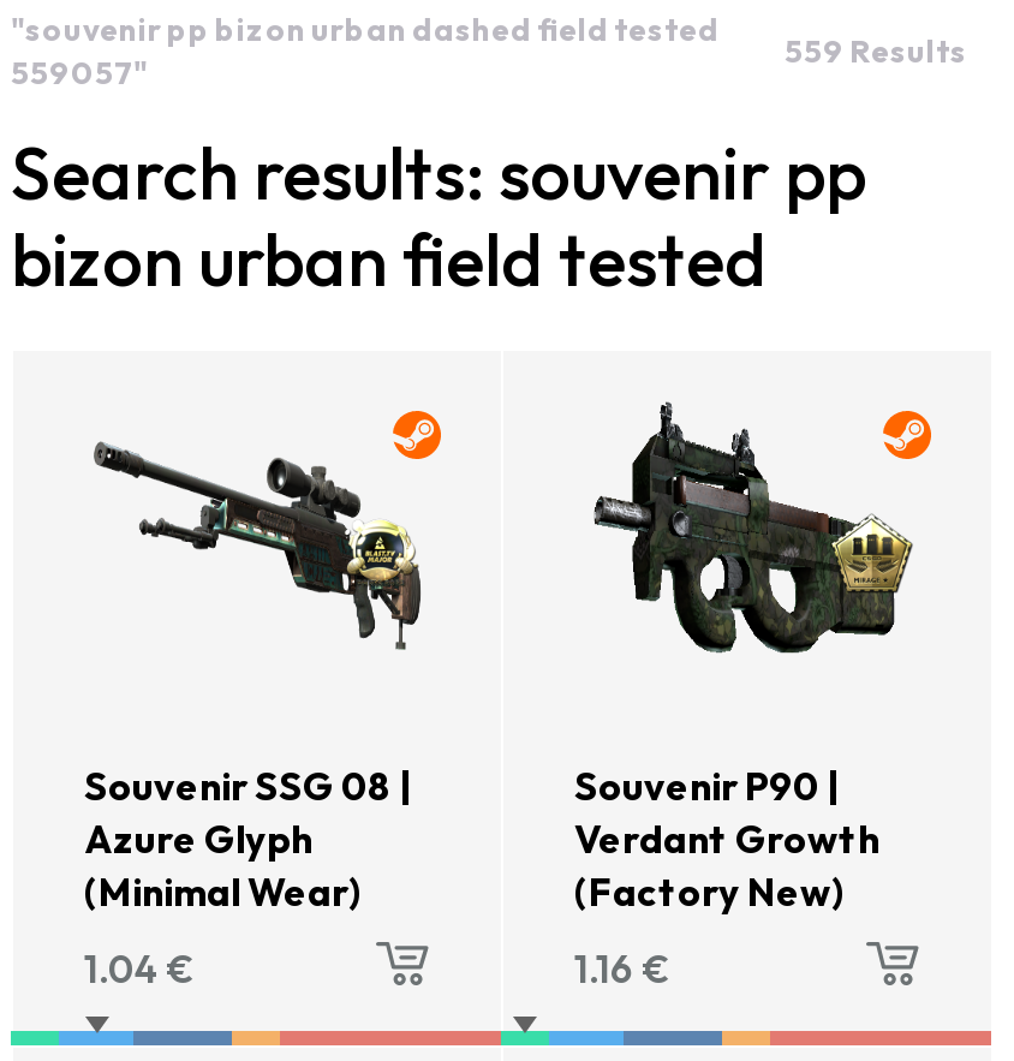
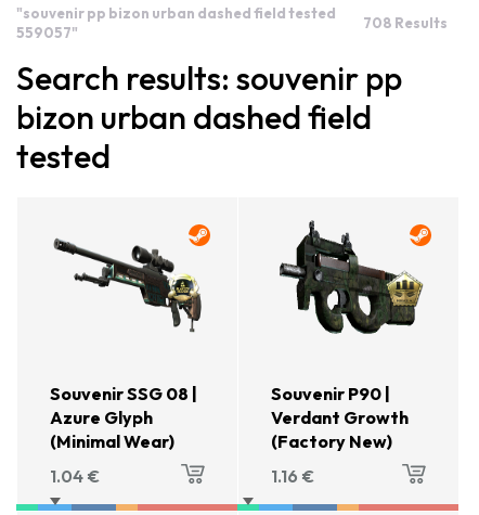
- 559 Results
+ 708 Results

- bizon urban field tested
+ bizon urban dashed field
+ tested
